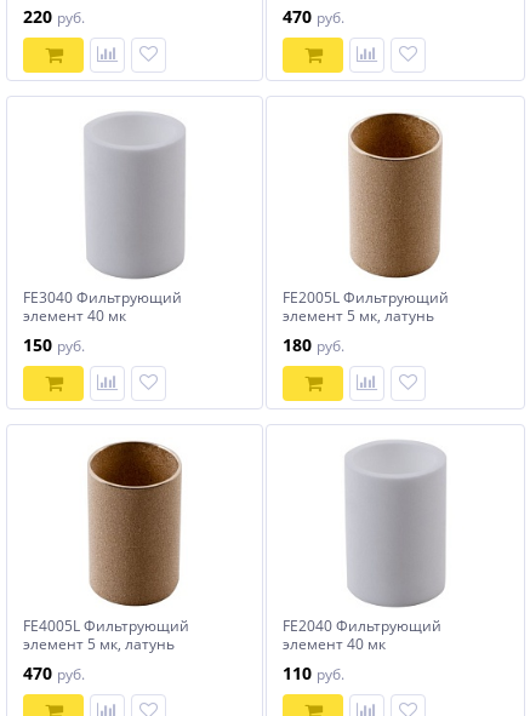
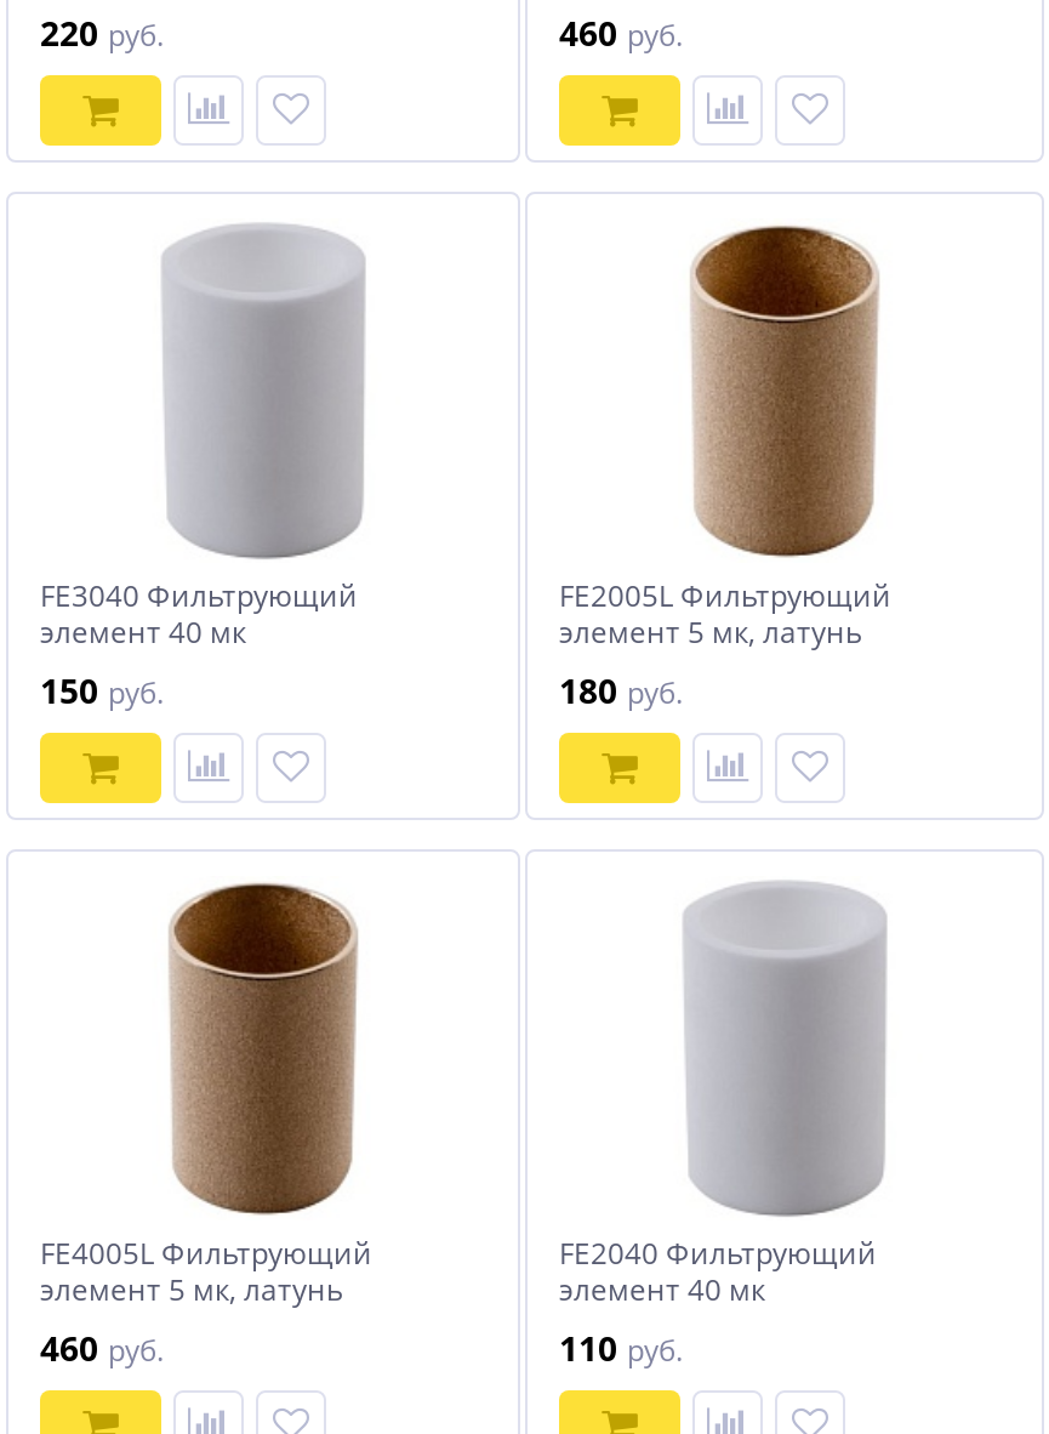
- 470 руб.
+ 460 руб.

- 470 руб.
+ 460 руб.
